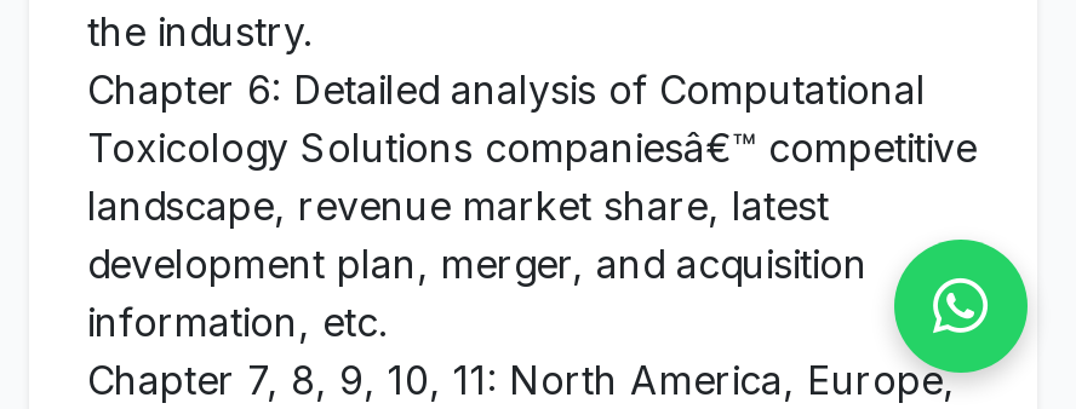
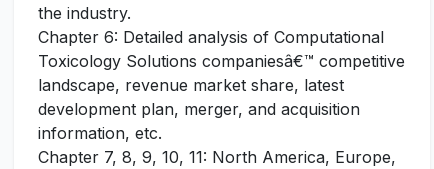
- [image]
